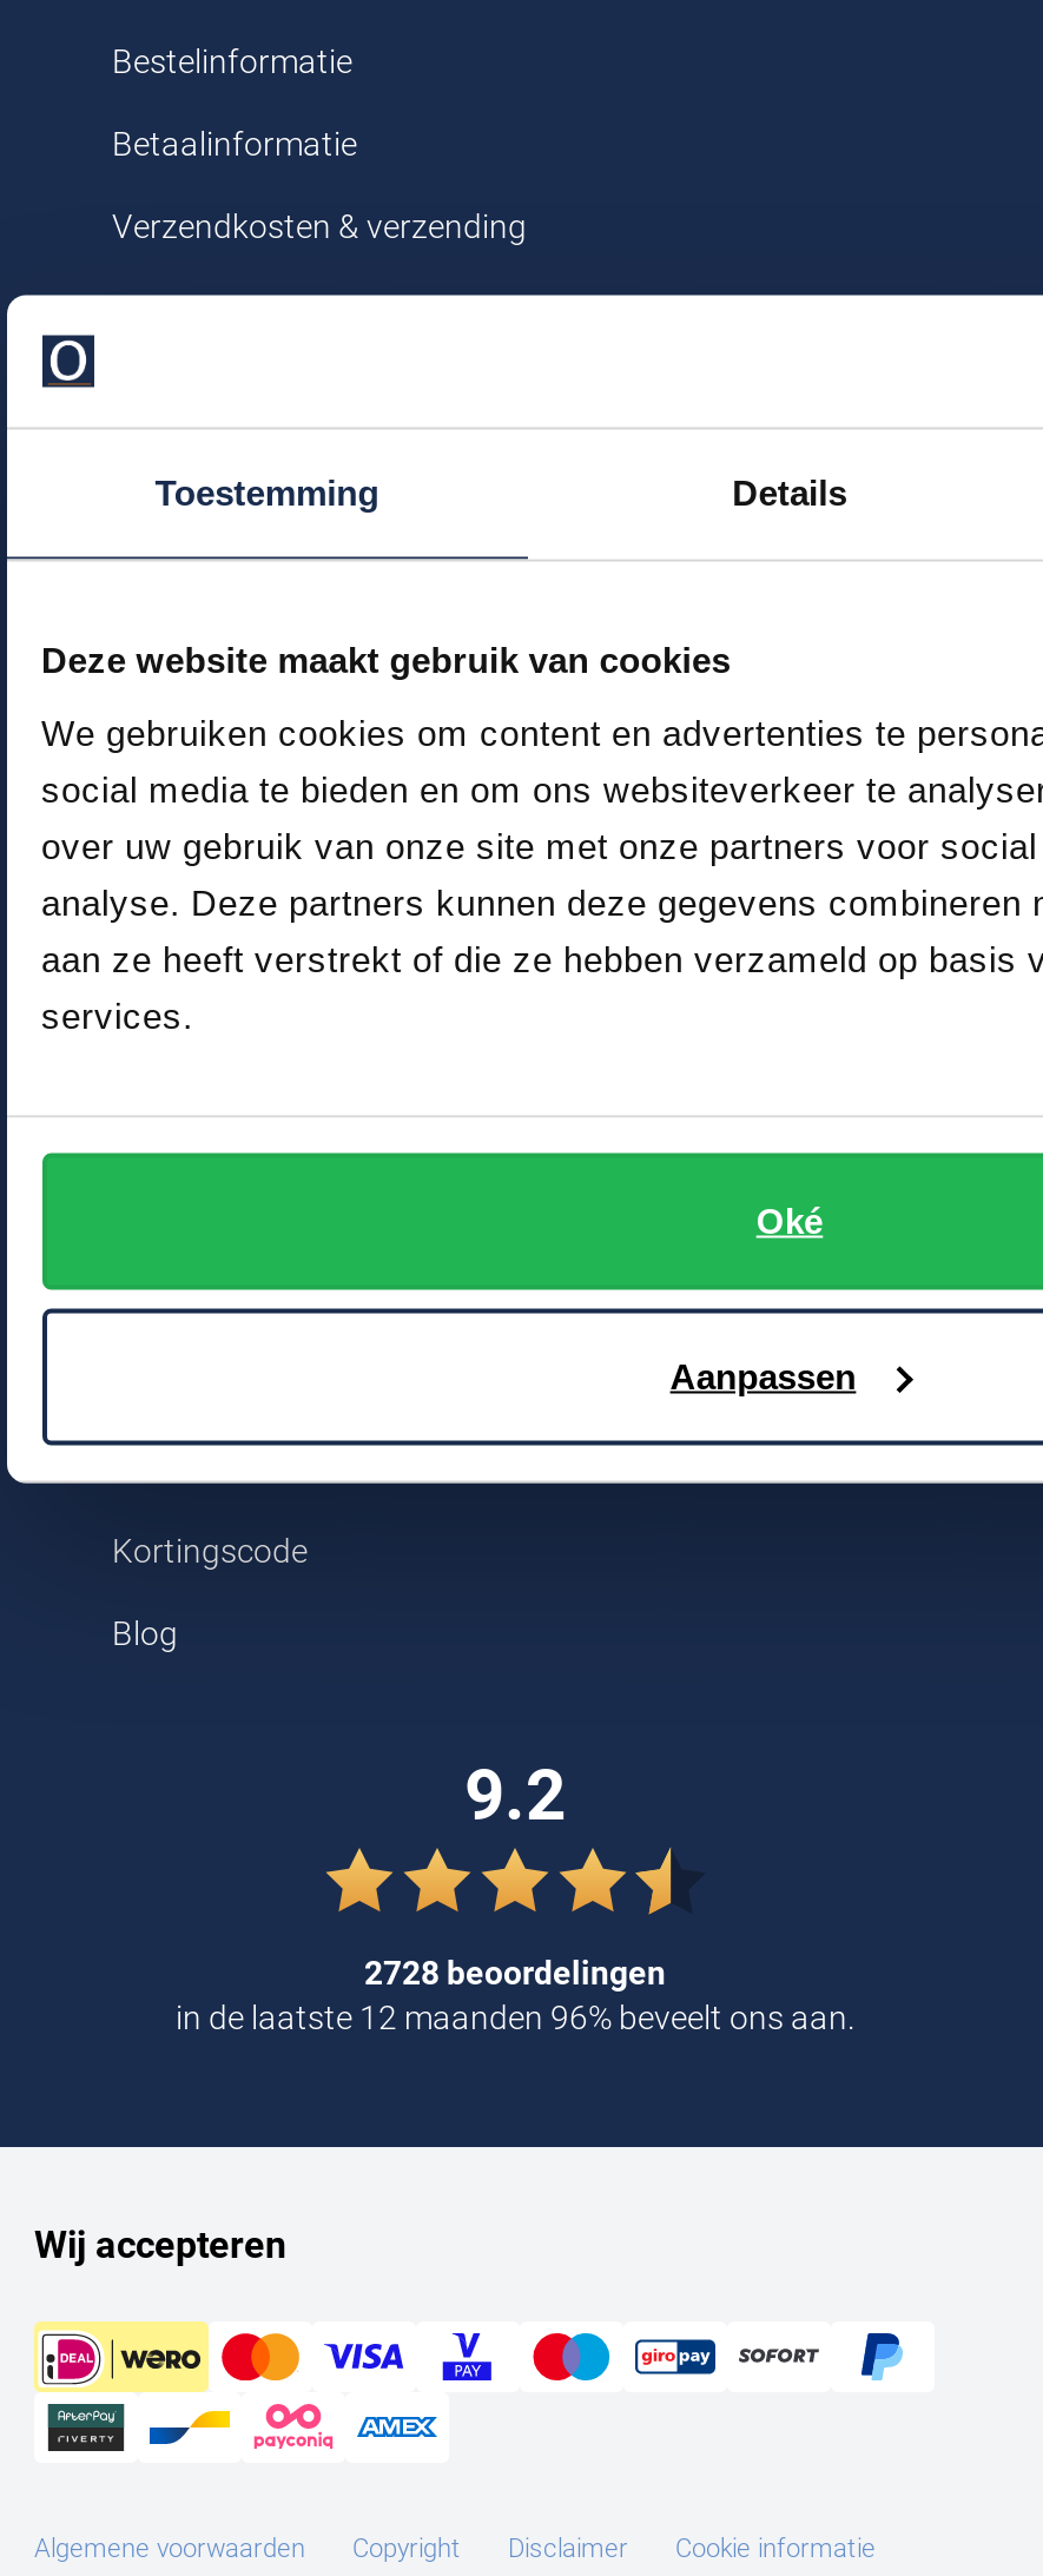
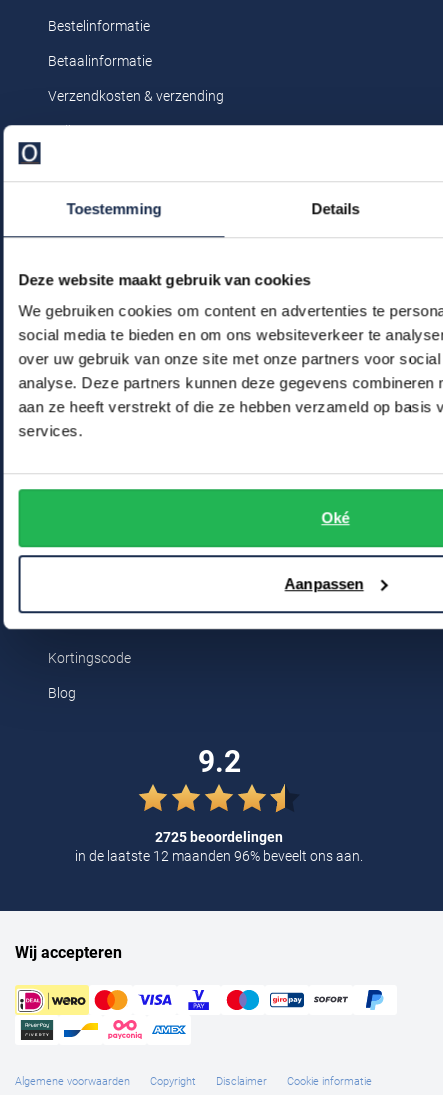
- 2728 beoordelingen
+ 2725 beoordelingen
